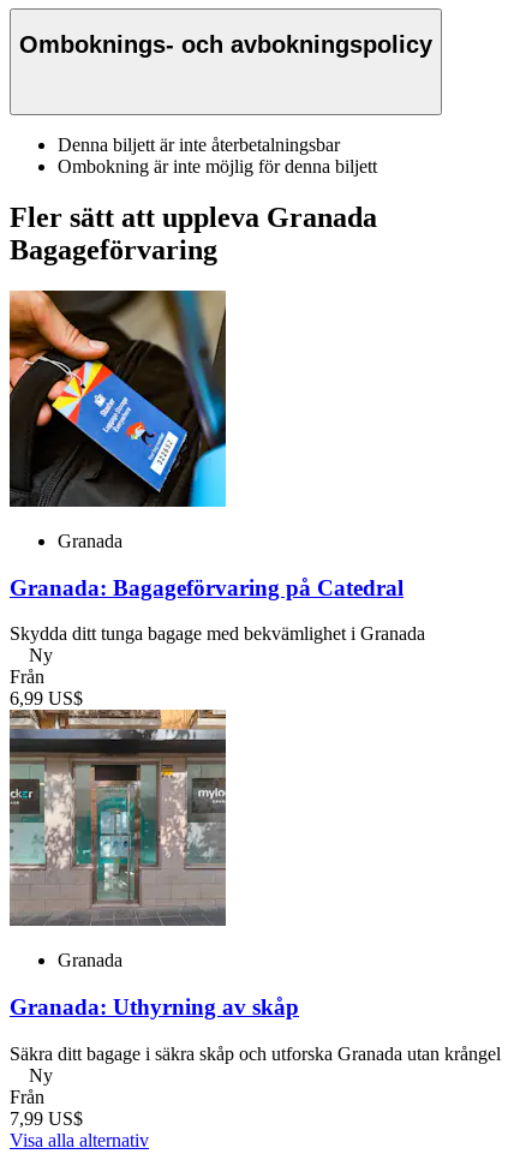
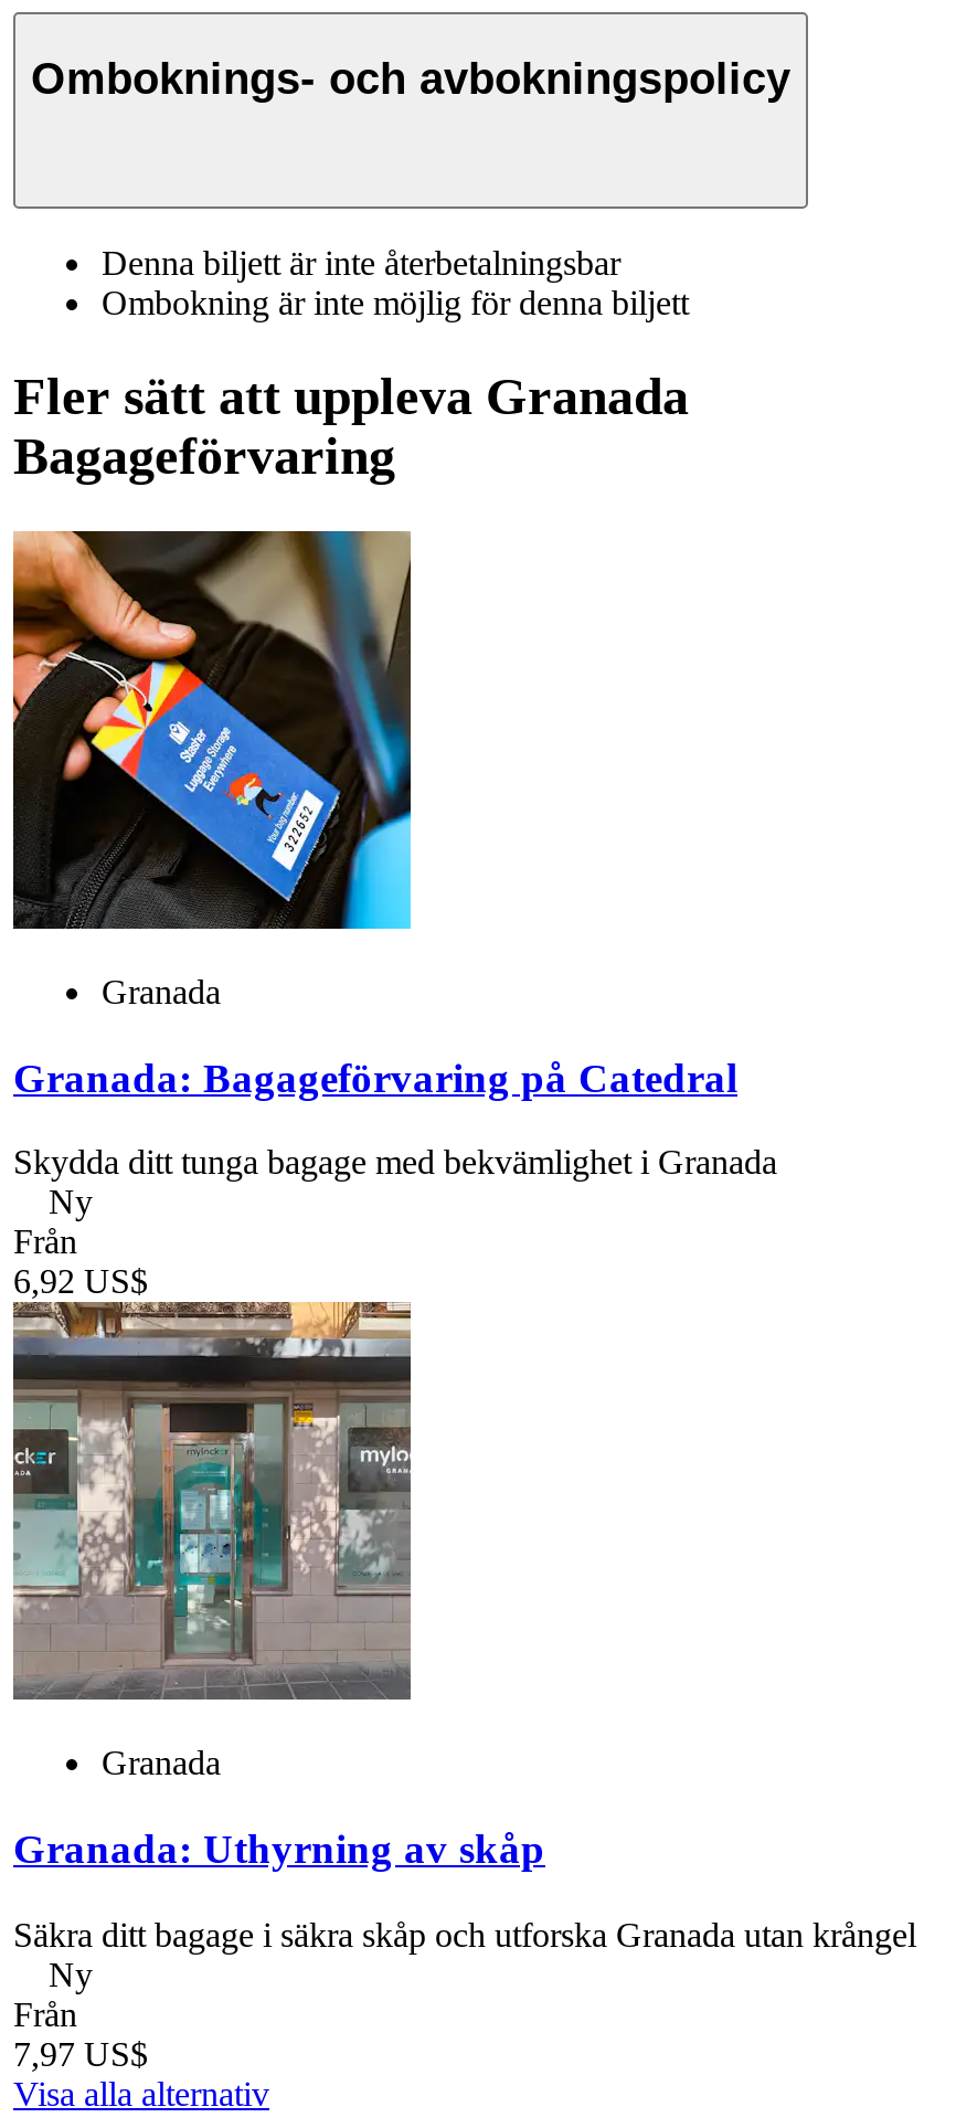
- 6,99 US$
+ 6,92 US$

- 7,99 US$
+ 7,97 US$
